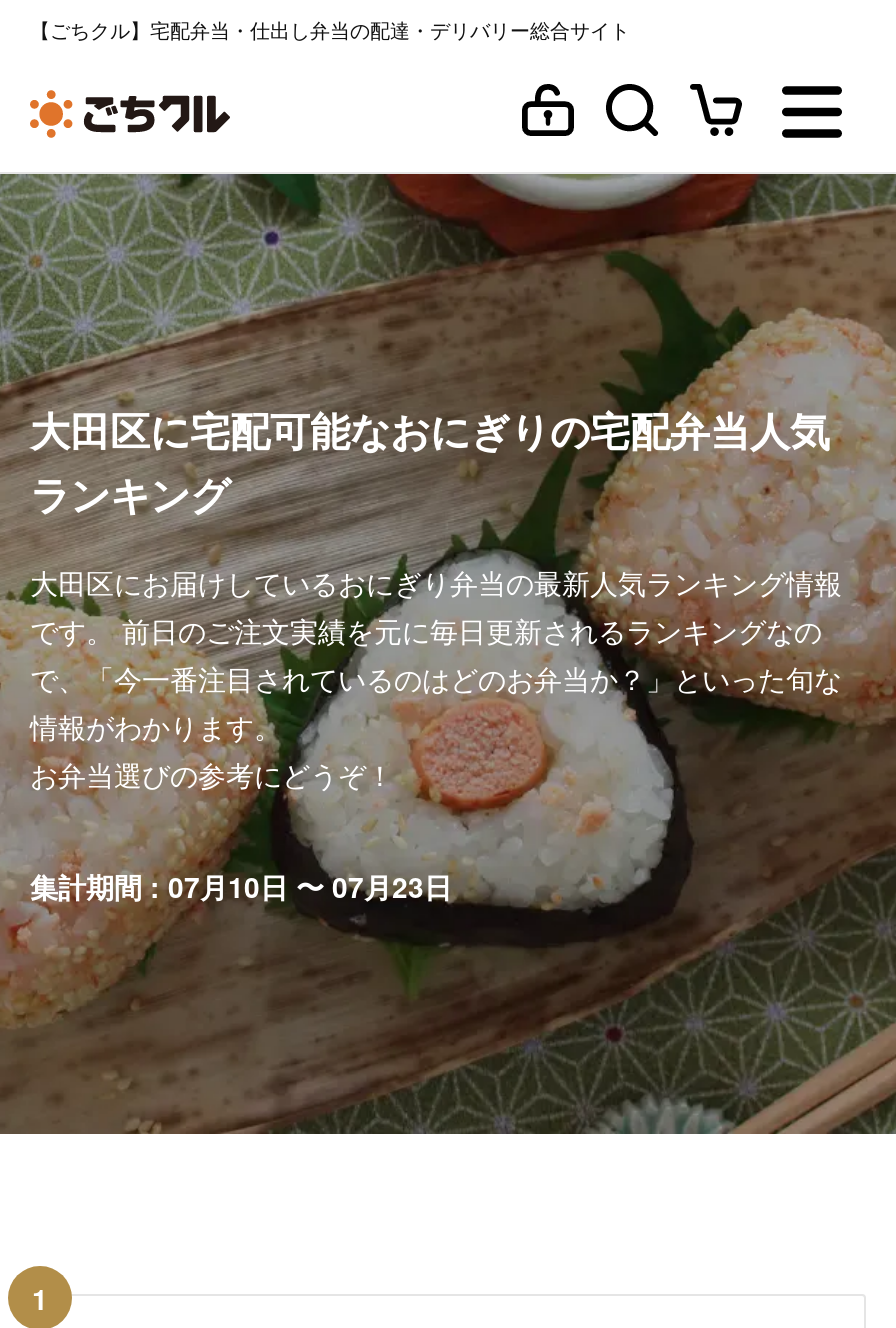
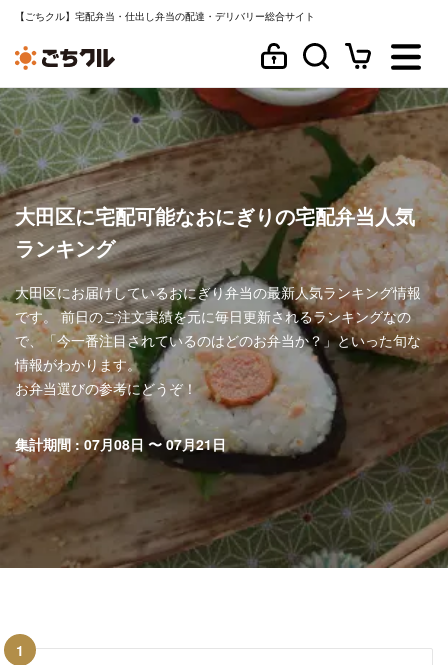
- 集計期間 : 07月10日 〜 07月23日
+ 集計期間 : 07月08日 〜 07月21日
